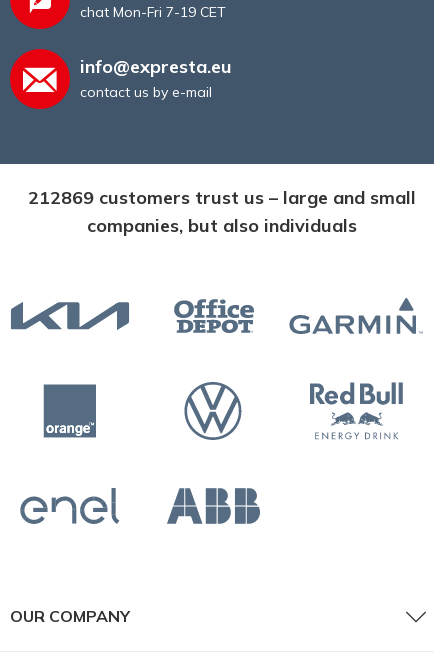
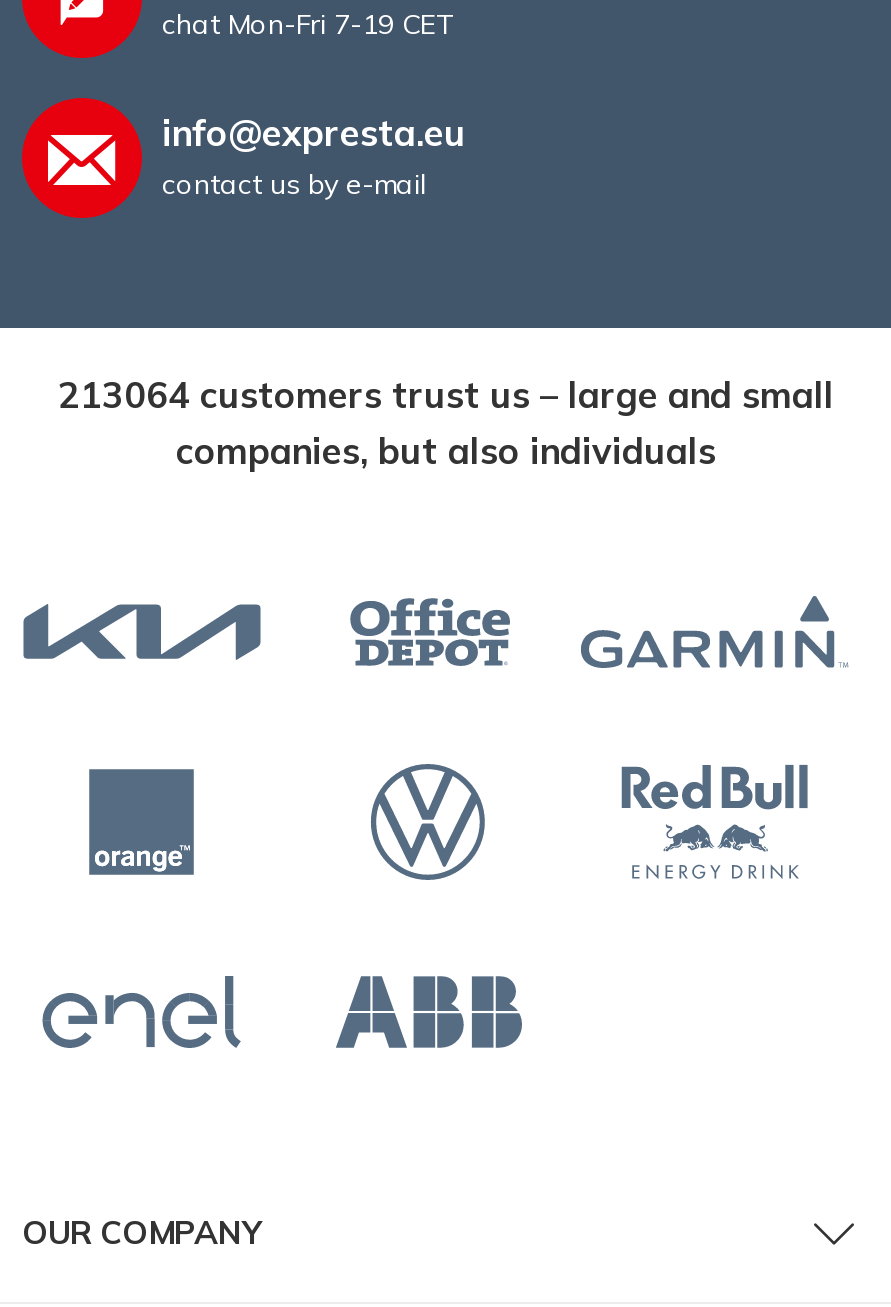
- 212869 customers trust us – large and small
+ 213064 customers trust us – large and small
